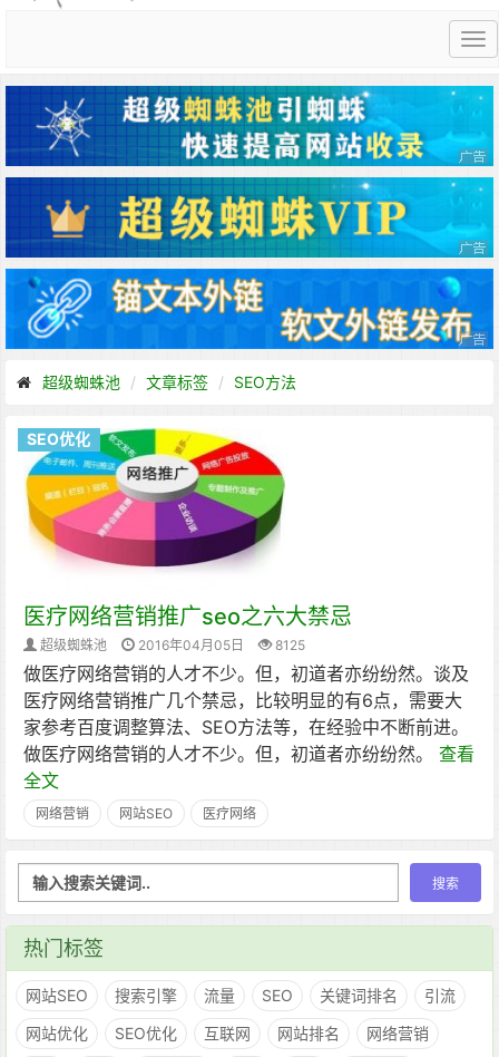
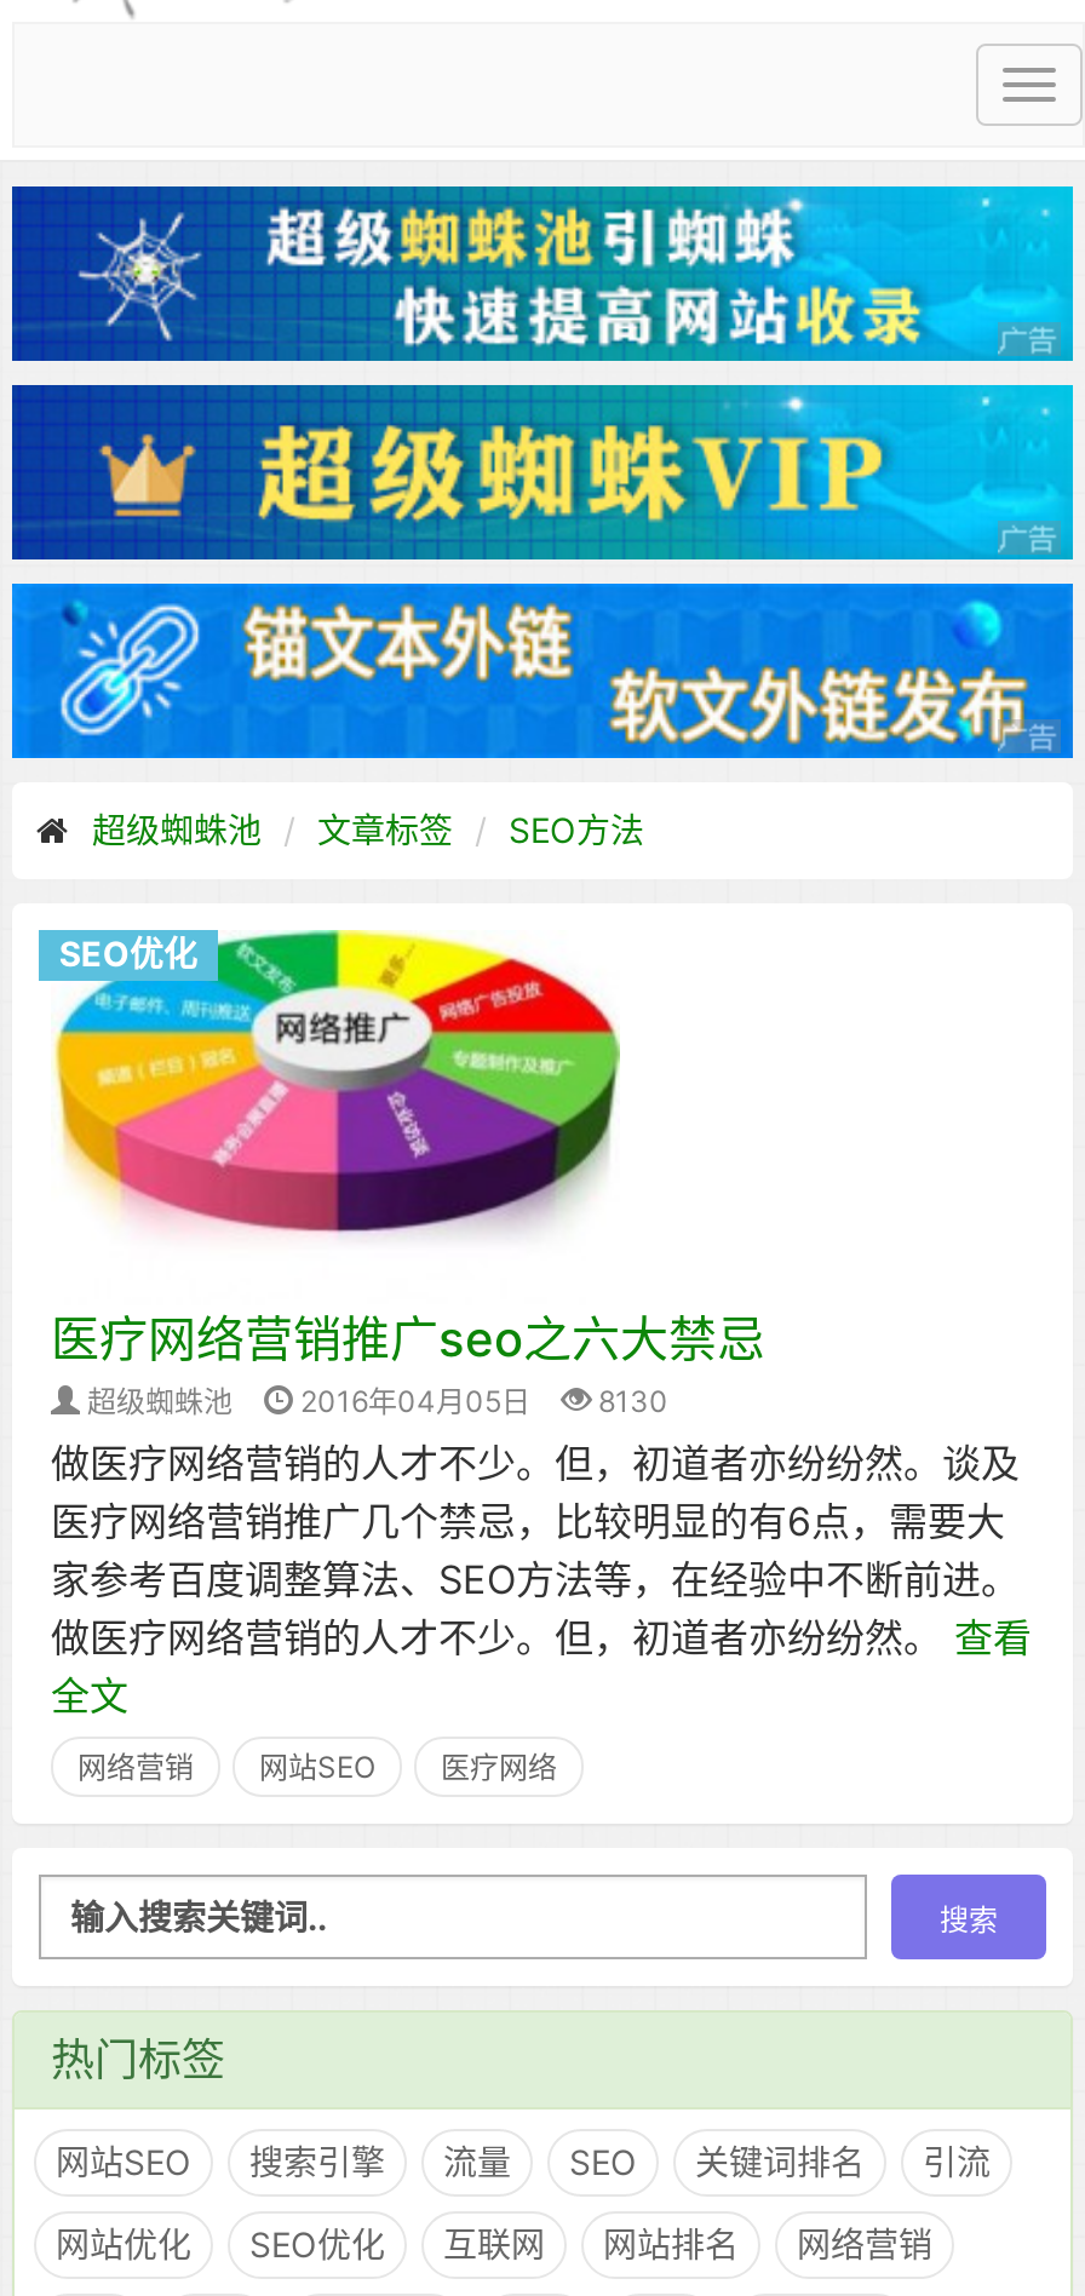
- 超级蜘蛛池 2016年04月05日 8125
+ 超级蜘蛛池 2016年04月05日 8130
